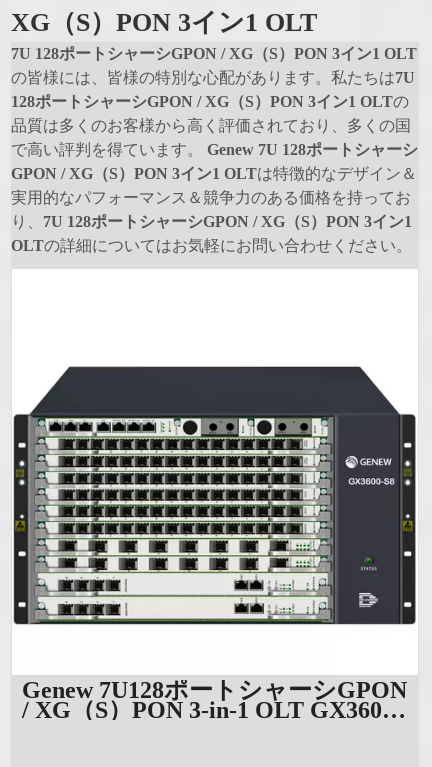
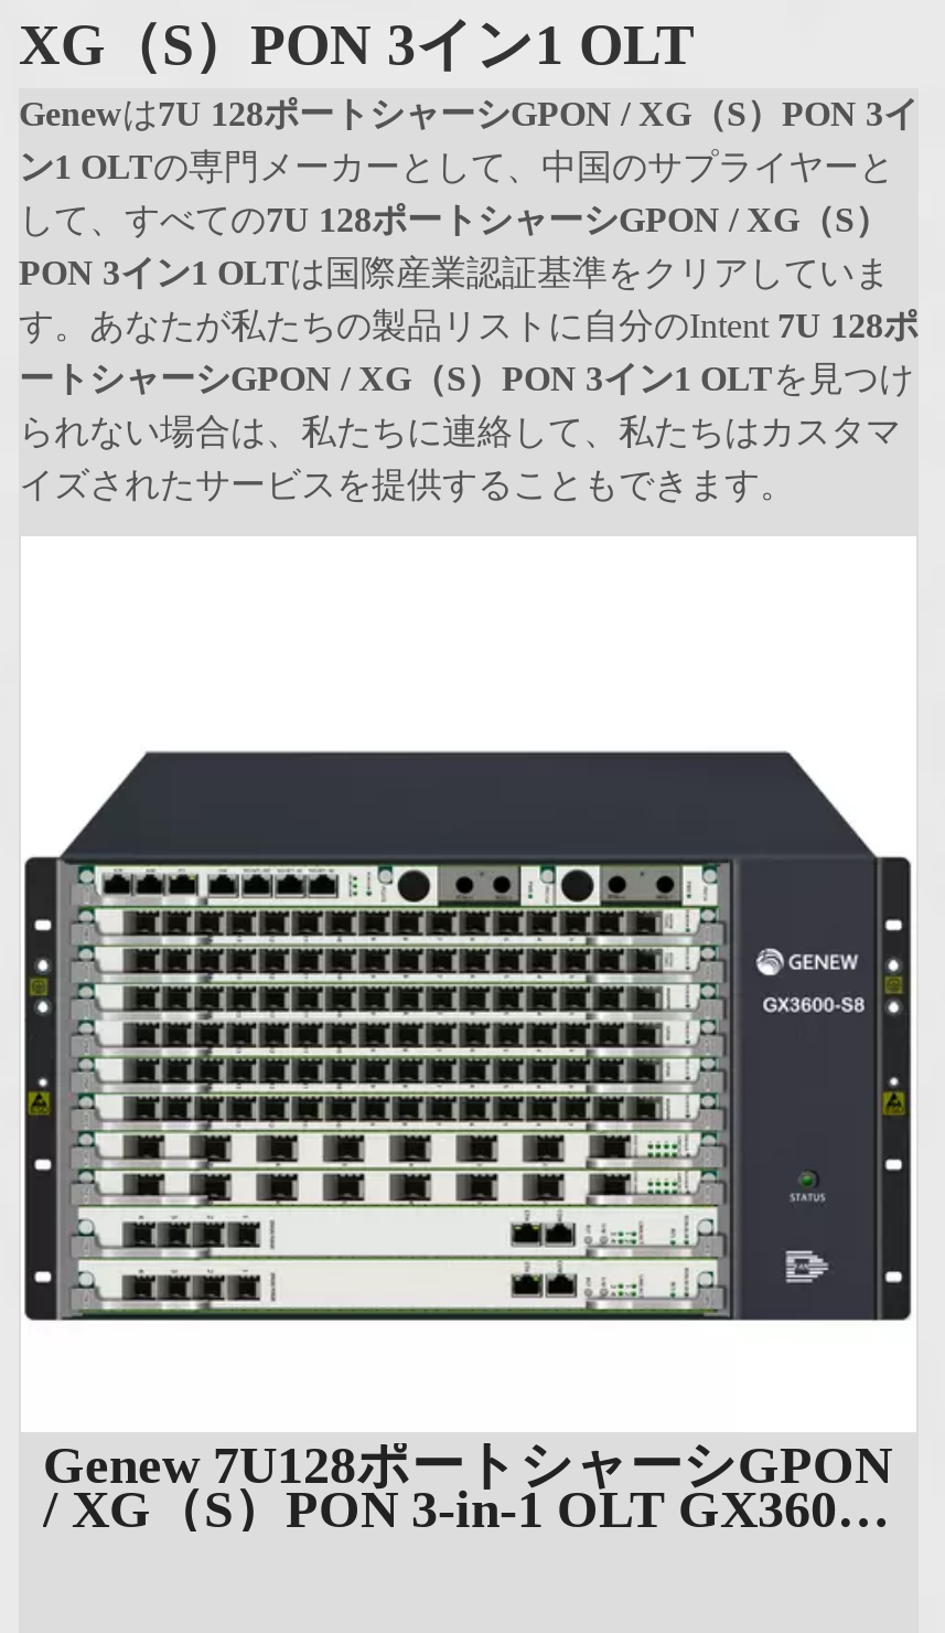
- 7U 128ポートシャーシGPON / XG（S）PON 3イン1 OLT
- の皆様には、皆様の特別な心配があります。私たちは7U
- 128ポートシャーシGPON / XG（S）PON 3イン1 OLTの
- 品質は多くのお客様から高く評価されており、多くの国
- で高い評判を得ています。Genew 7U 128ポートシャーシ
- GPON / XG（S）PON 3イン1 OLTは特徴的なデザイン＆
- 実用的なパフォーマンス＆競争力のある価格を持ってお
- り、7U 128ポートシャーシGPON / XG（S）PON 3イン1
- OLTの詳細についてはお気軽にお問い合わせください。
+ Genewは7U 128ポートシャーシGPON / XG（S）PON 3イ
+ ン1 OLTの専門メーカーとして、中国のサプライヤーと
+ して、すべての7U 128ポートシャーシGPON / XG（S）
+ PON 3イン1 OLTは国際産業認証基準をクリアしていま
+ す。あなたが私たちの製品リストに自分のIntent 7U 128ポ
+ ートシャーシGPON / XG（S）PON 3イン1 OLTを見つけ
+ られない場合は、私たちに連絡して、私たちはカスタマ
+ イズされたサービスを提供することもできます。
